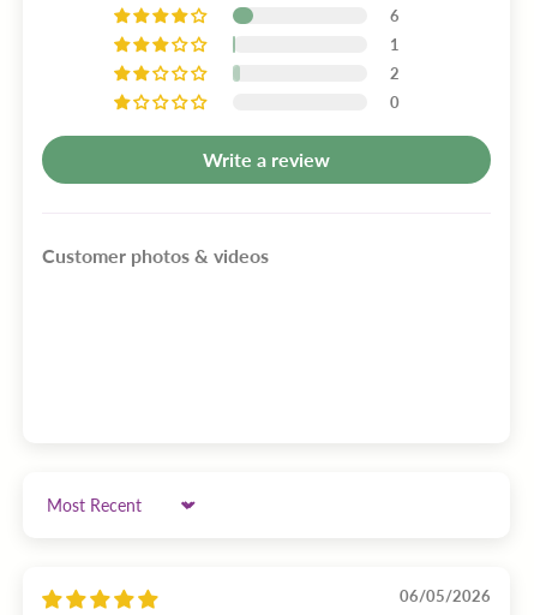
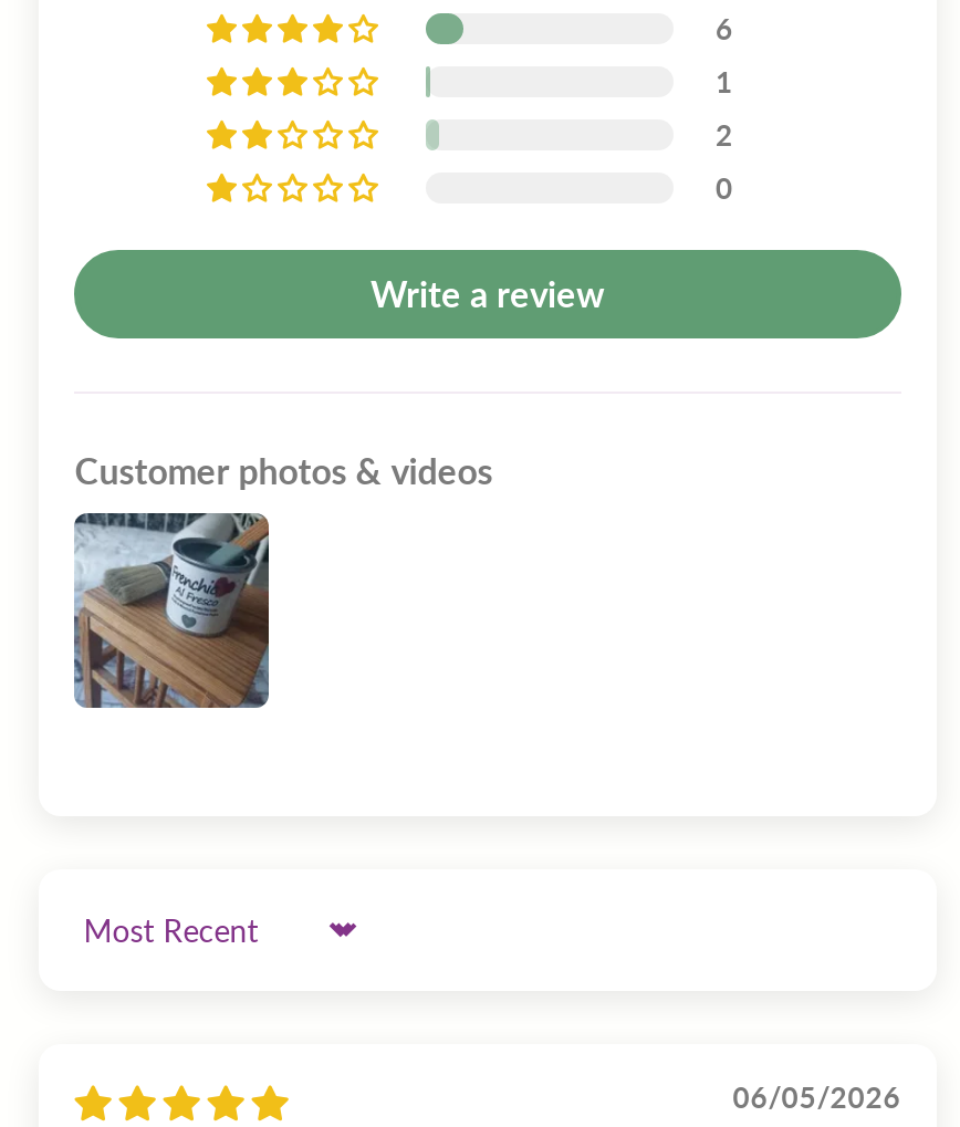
+ [image]
